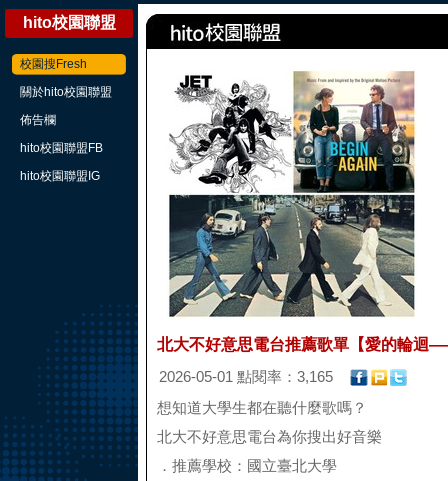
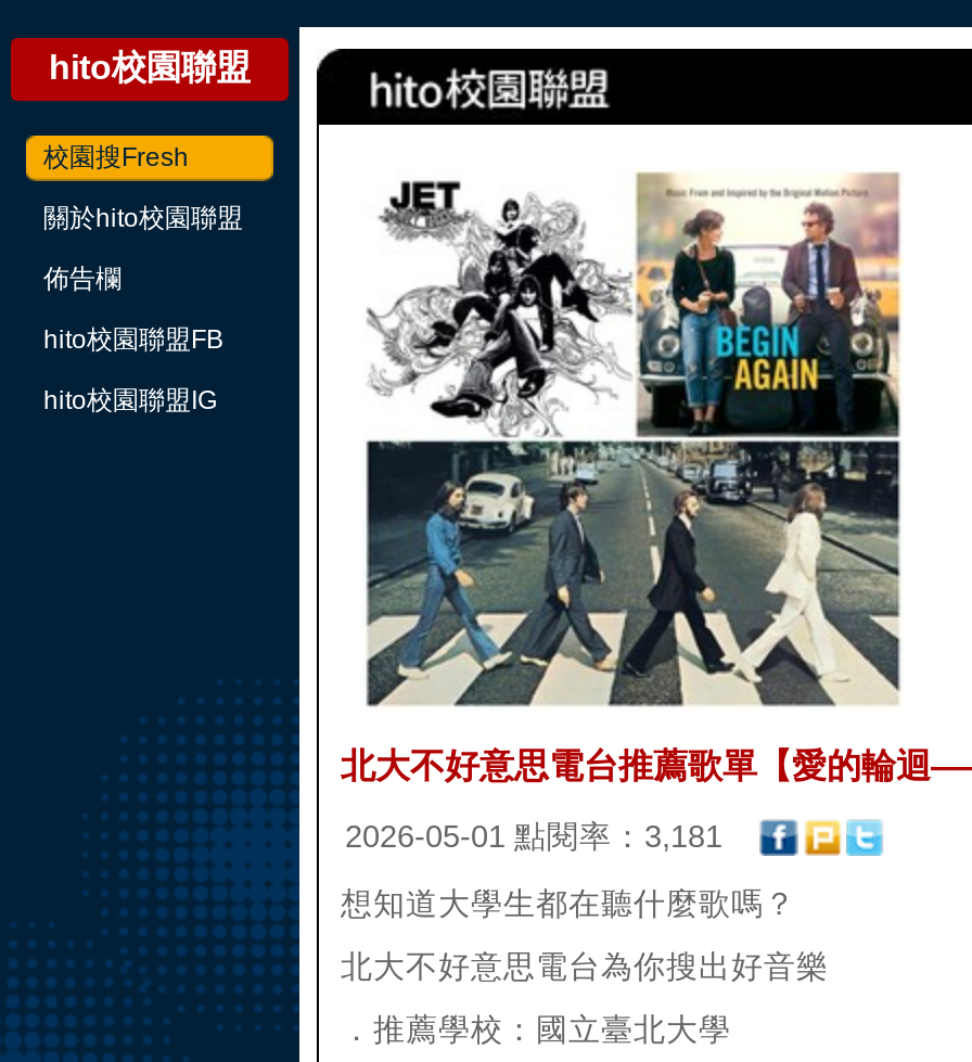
- 2026-05-01 點閱率：3,165
+ 2026-05-01 點閱率：3,181
